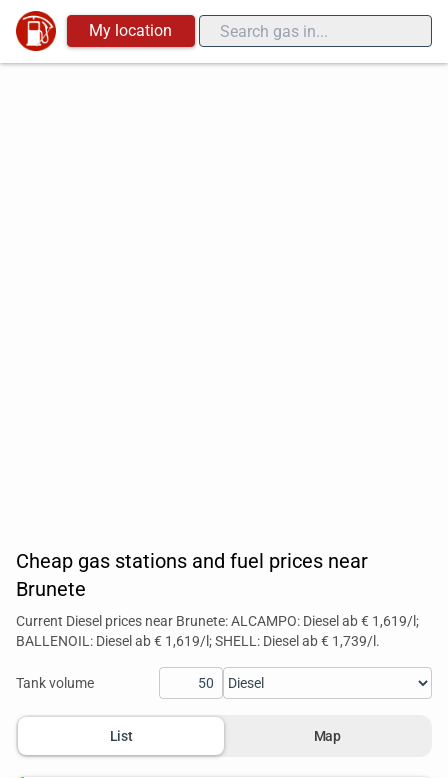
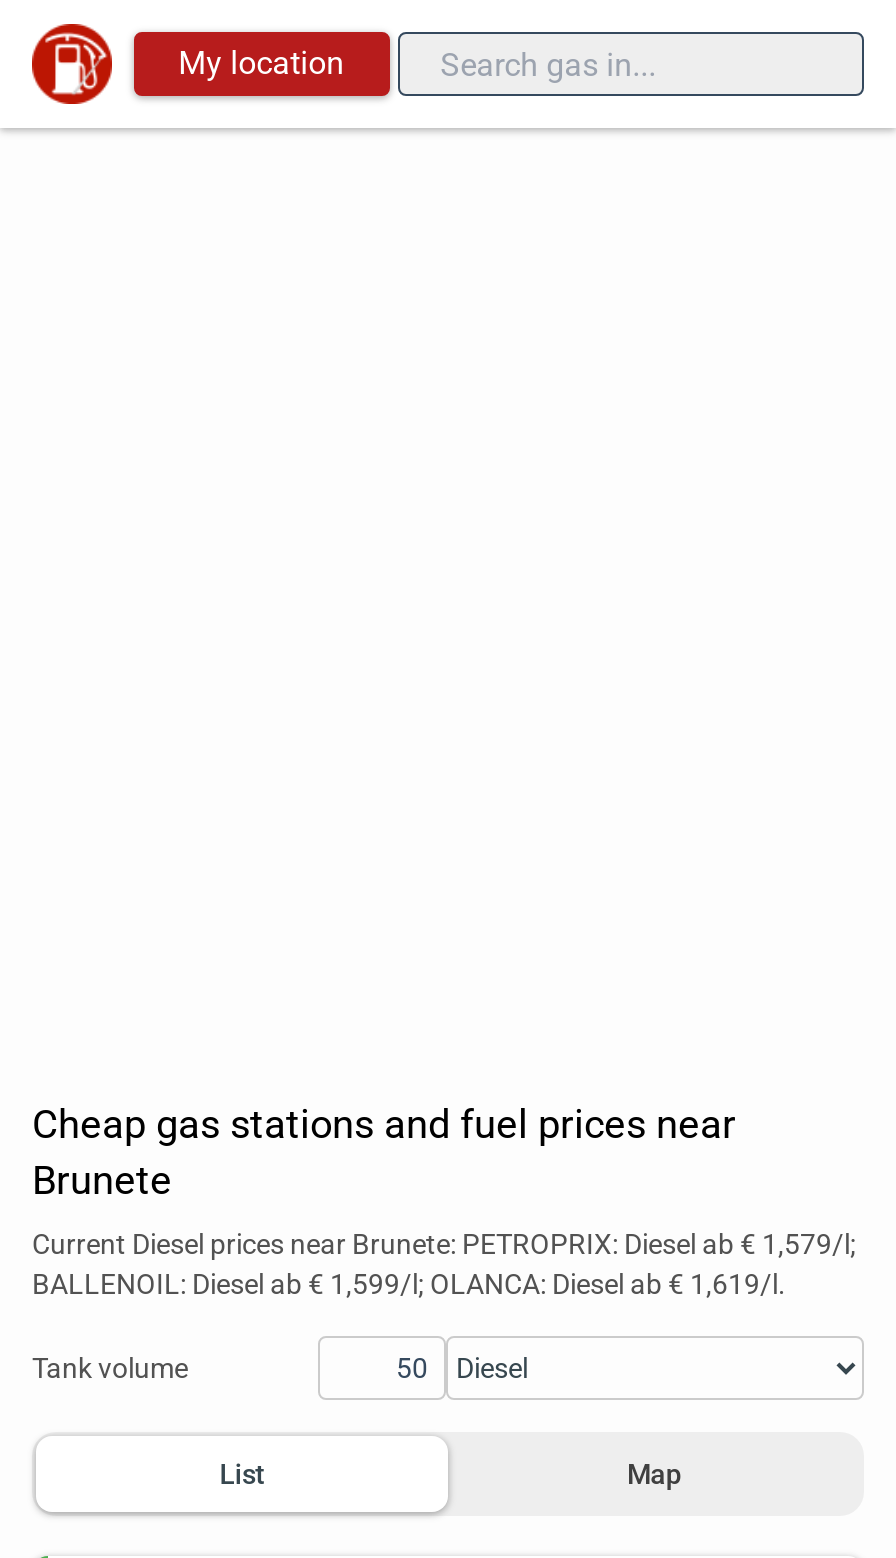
- Current Diesel prices near Brunete: ALCAMPO: Diesel ab € 1,619/l;
+ Current Diesel prices near Brunete: PETROPRIX: Diesel ab € 1,579/l;

- BALLENOIL: Diesel ab € 1,619/l; SHELL: Diesel ab € 1,739/l.
+ BALLENOIL: Diesel ab € 1,599/l; OLANCA: Diesel ab € 1,619/l.
